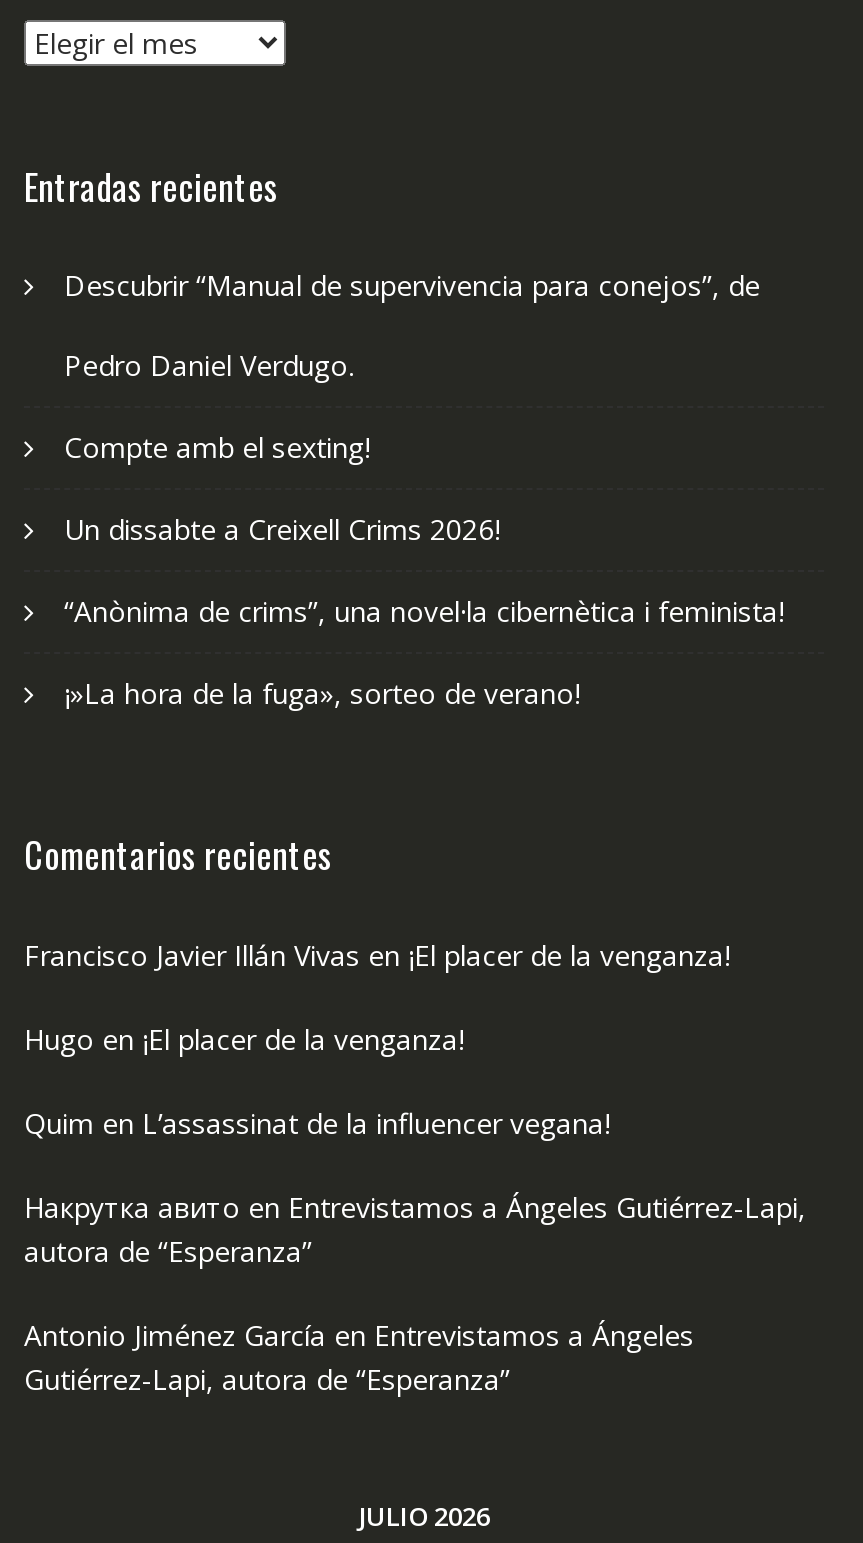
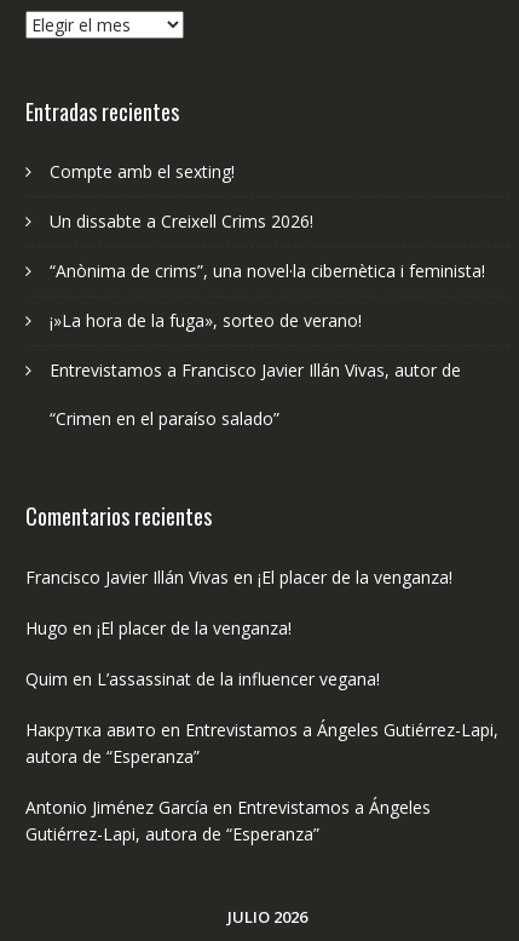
- Descubrir “Manual de supervivencia para conejos”, de
- Pedro Daniel Verdugo.

moved up: Compte amb el sexting! | Un dissabte a Creixell Crims 2026! | “Anònima de crims”, una novel·la cibernètica i feminista! | ¡»La hora de la fuga», sorteo de verano!

+ Entrevistamos a Francisco Javier Illán Vivas, autor de
+ “Crimen en el paraíso salado”
